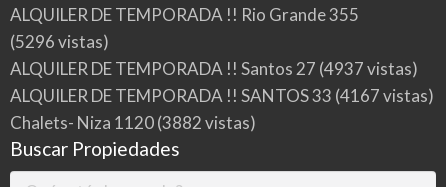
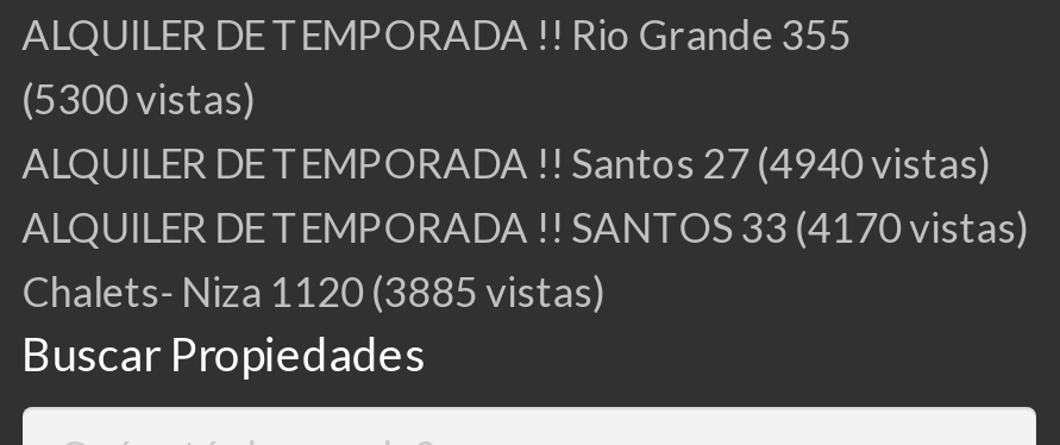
- (5296 vistas)
+ (5300 vistas)

- ALQUILER DE TEMPORADA !! Santos 27 (4937 vistas)
+ ALQUILER DE TEMPORADA !! Santos 27 (4940 vistas)

- ALQUILER DE TEMPORADA !! SANTOS 33 (4167 vistas)
+ ALQUILER DE TEMPORADA !! SANTOS 33 (4170 vistas)

- Chalets- Niza 1120 (3882 vistas)
+ Chalets- Niza 1120 (3885 vistas)
